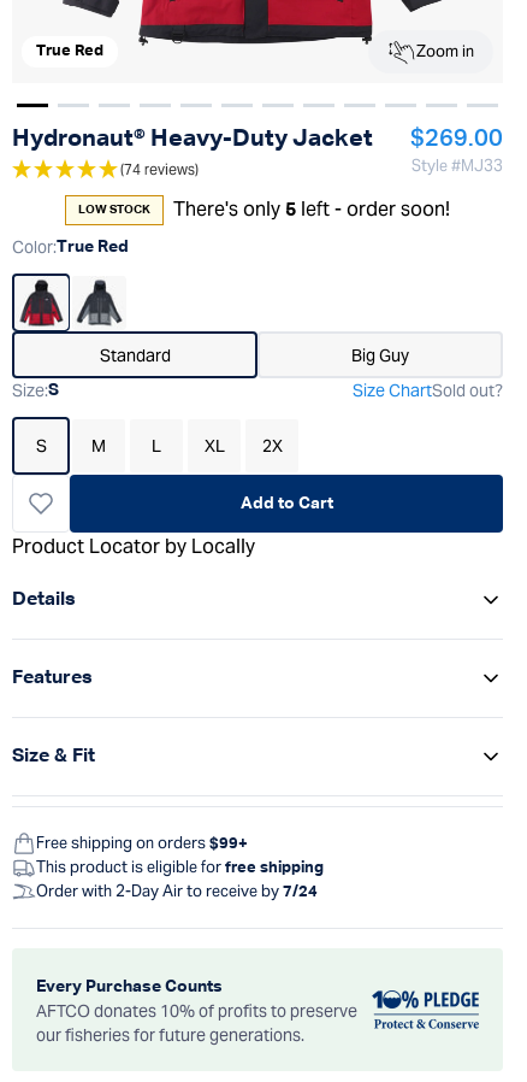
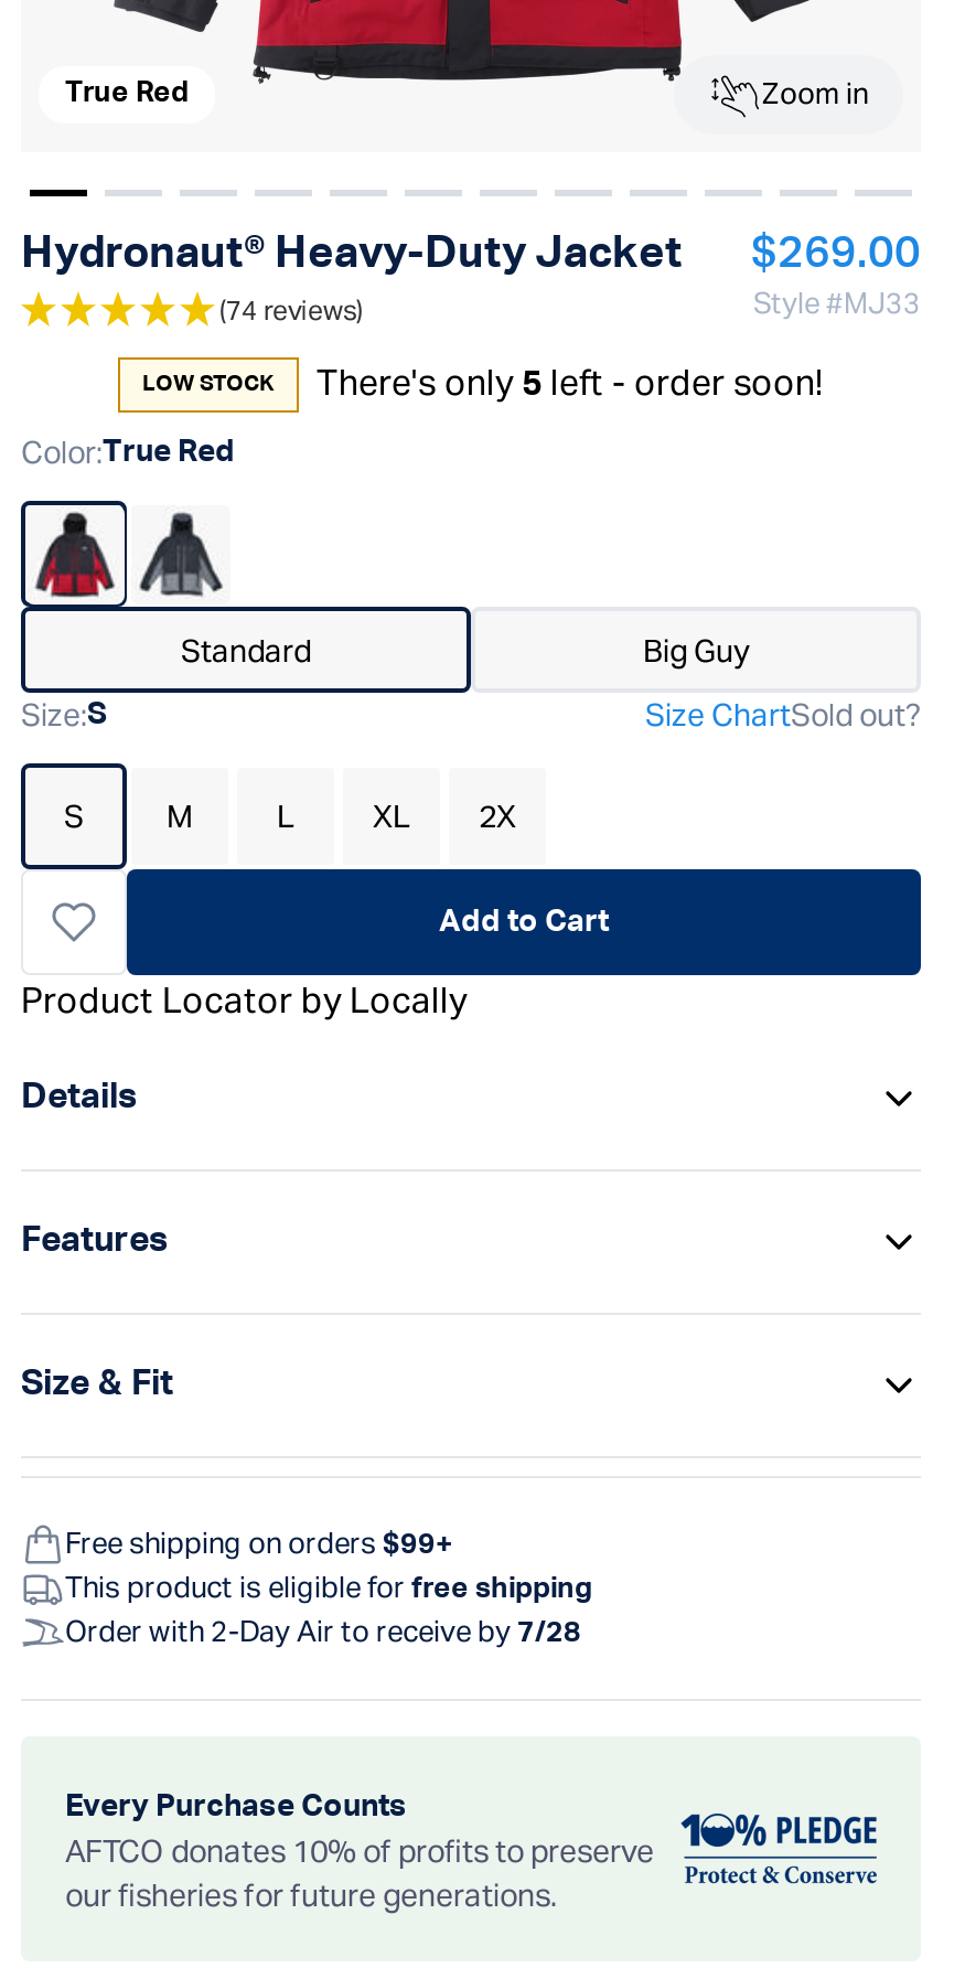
- Order with 2-Day Air to receive by 7/24
+ Order with 2-Day Air to receive by 7/28
